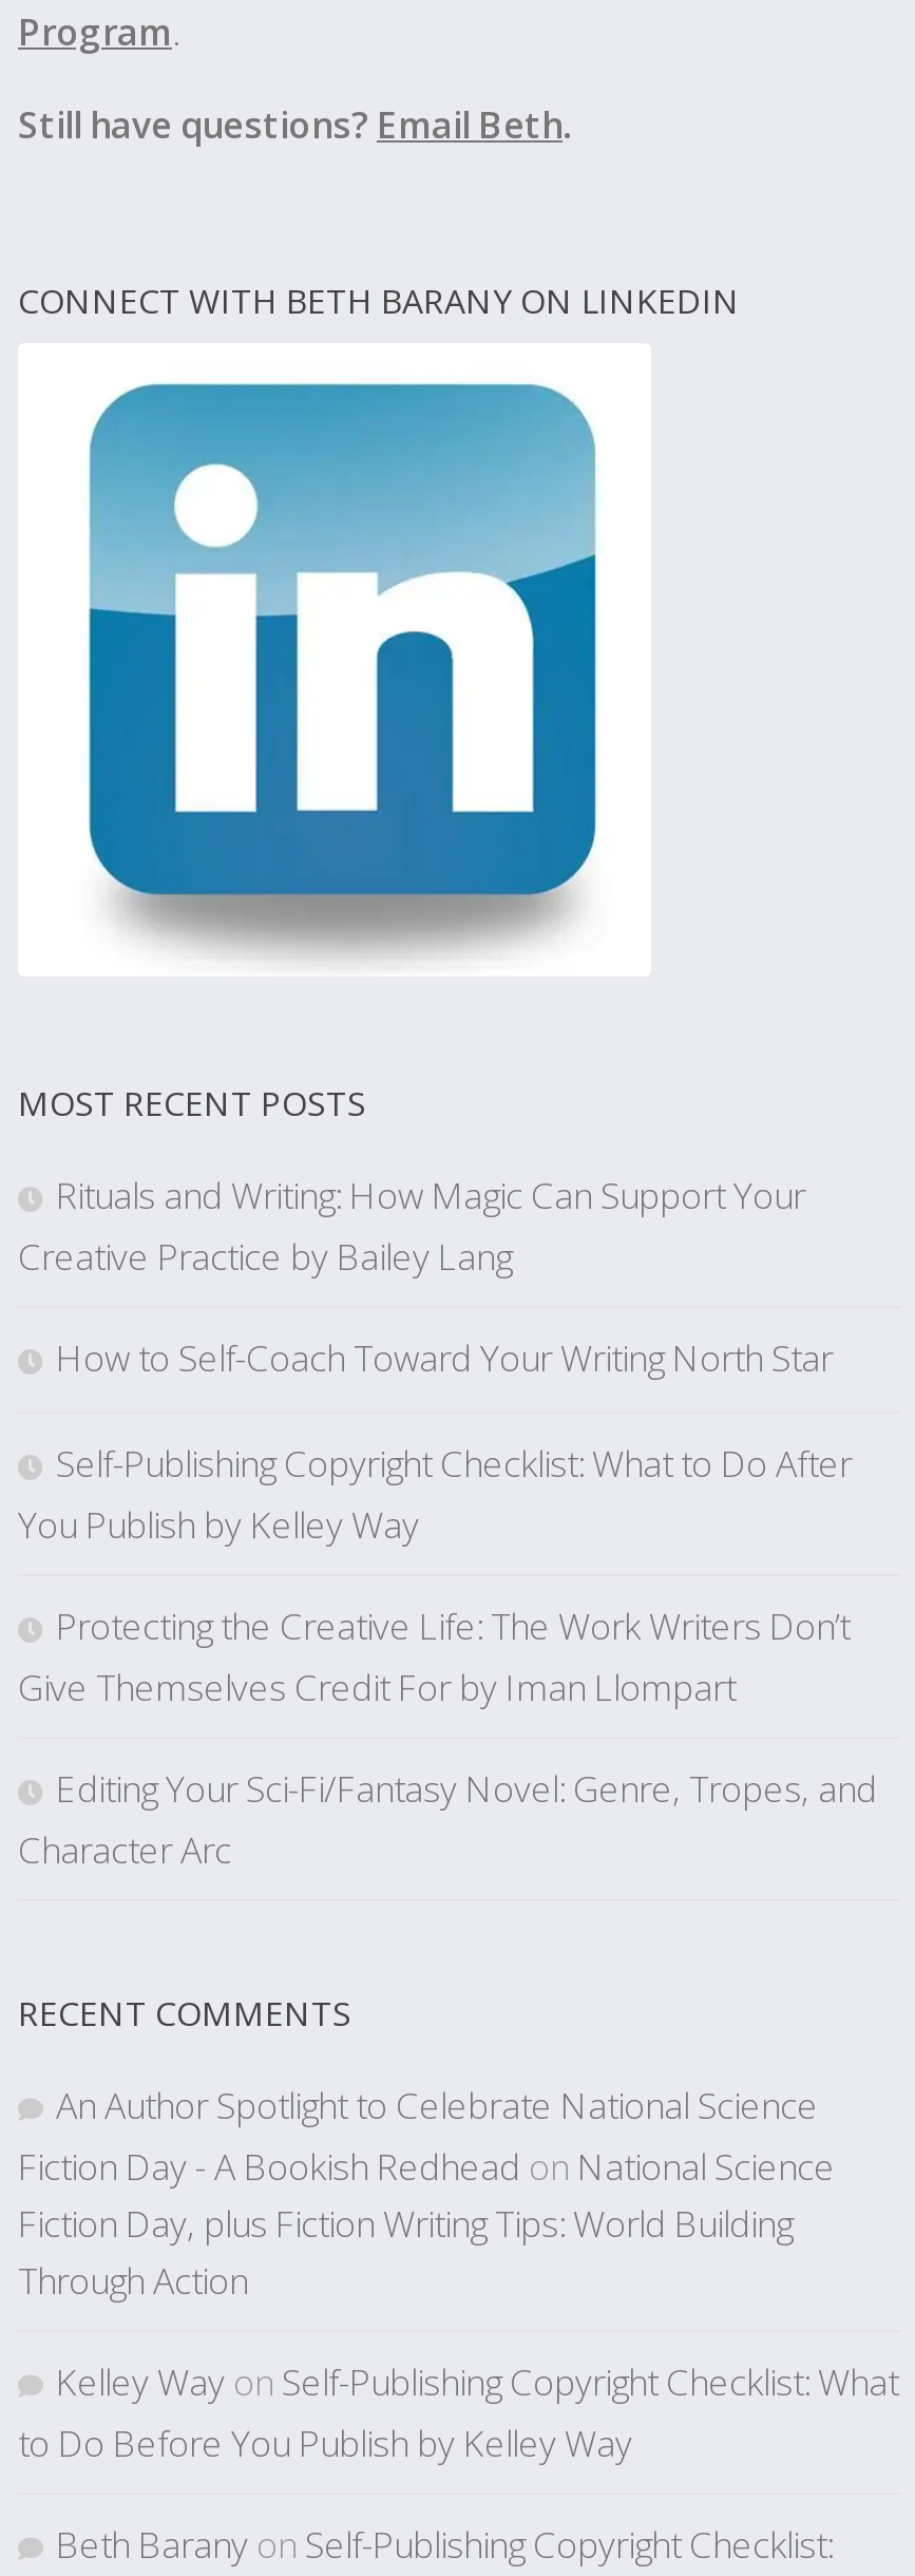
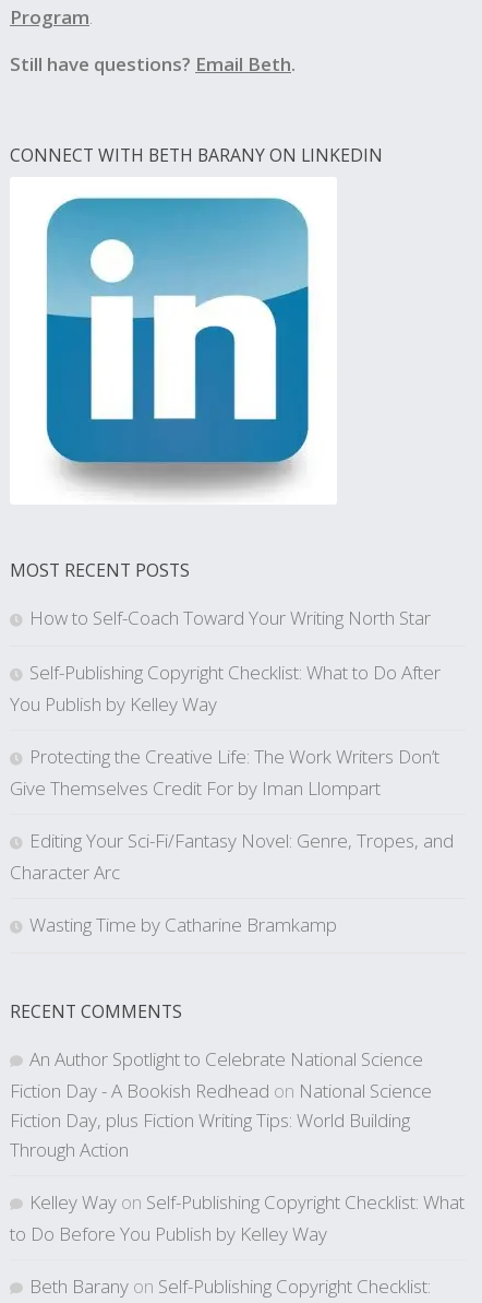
- Rituals and Writing: How Magic Can Support Your
- Creative Practice by Bailey Lang

moved up: How to Self-Coach Toward Your Writing North Star | Self-Publishing Copyright Checklist: What to Do After | You Publish by Kelley Way | Protecting the Creative Life: The Work Writers Don’t | Give Themselves Credit For by Iman Llompart | Editing Your Sci-Fi/Fantasy Novel: Genre, Tropes, and | Character Arc

+ Wasting Time by Catharine Bramkamp
